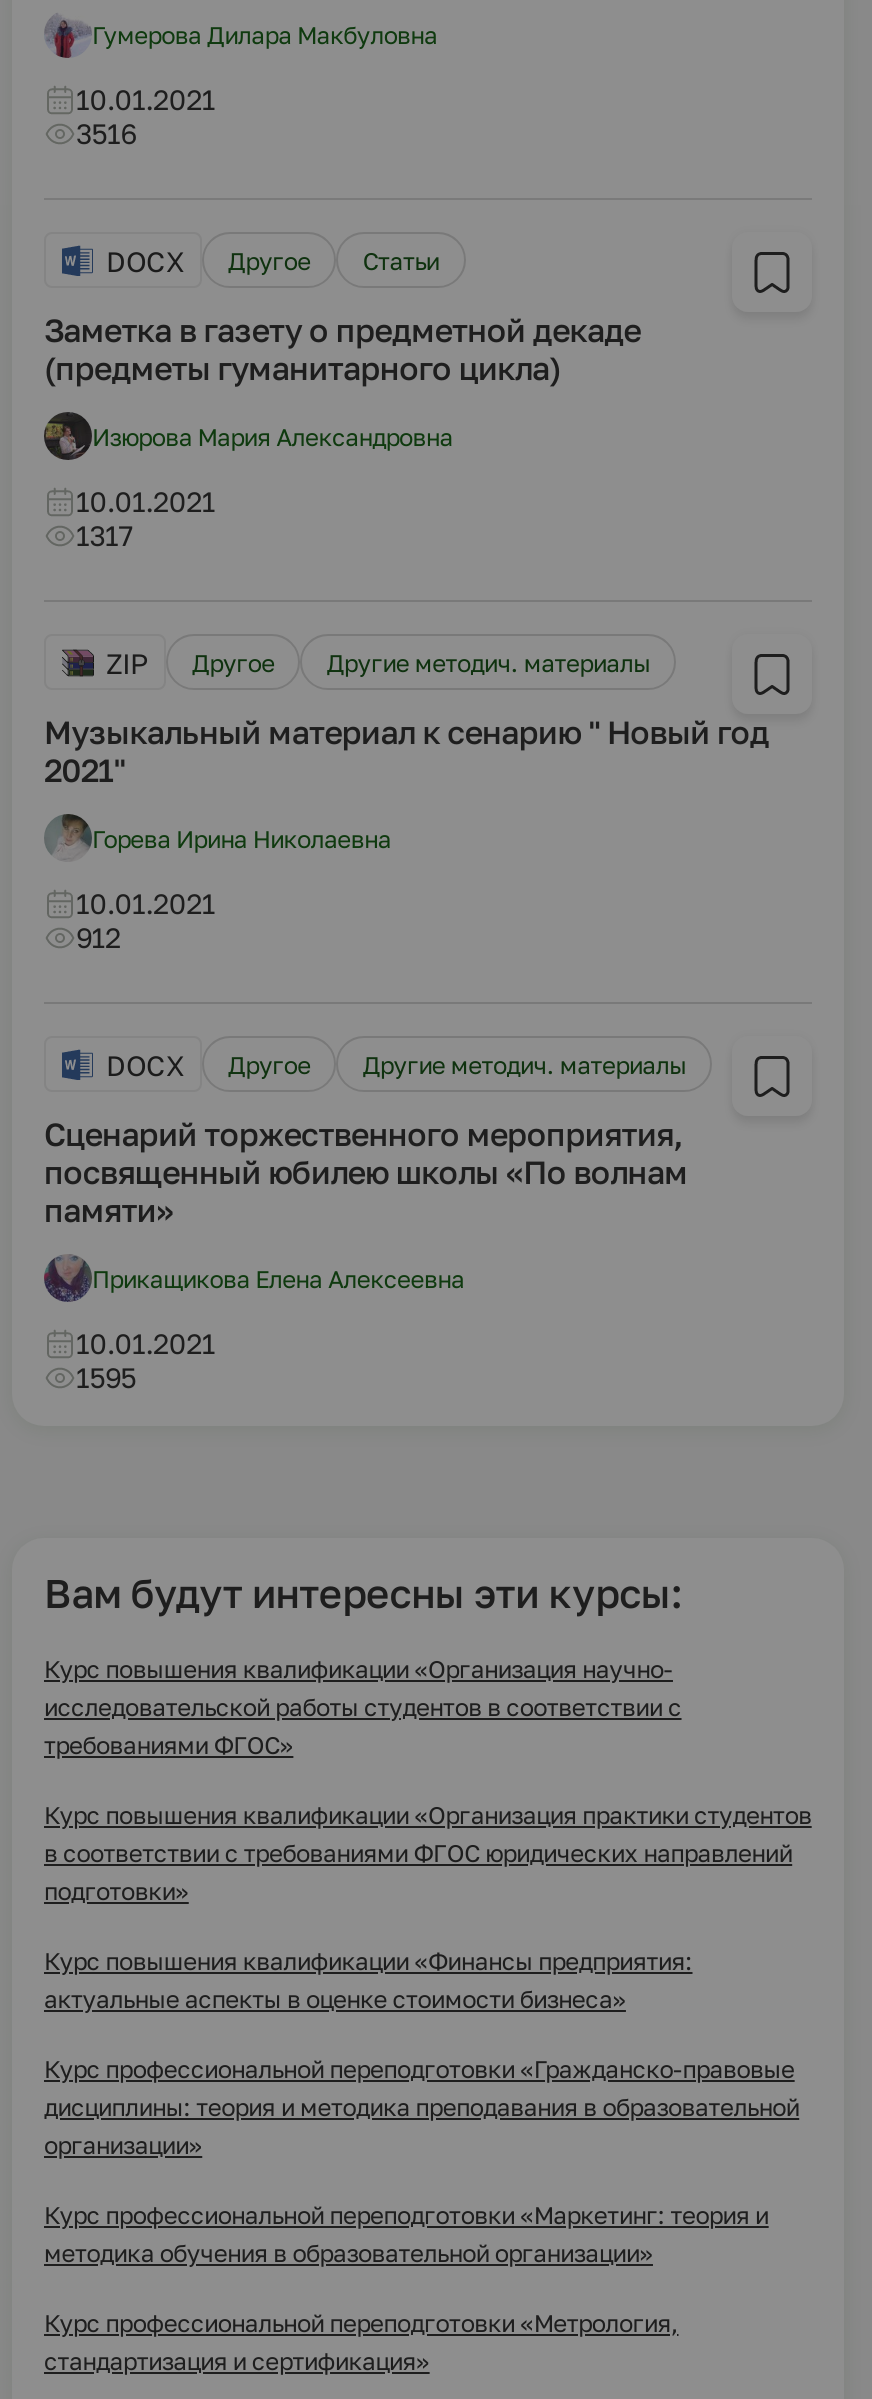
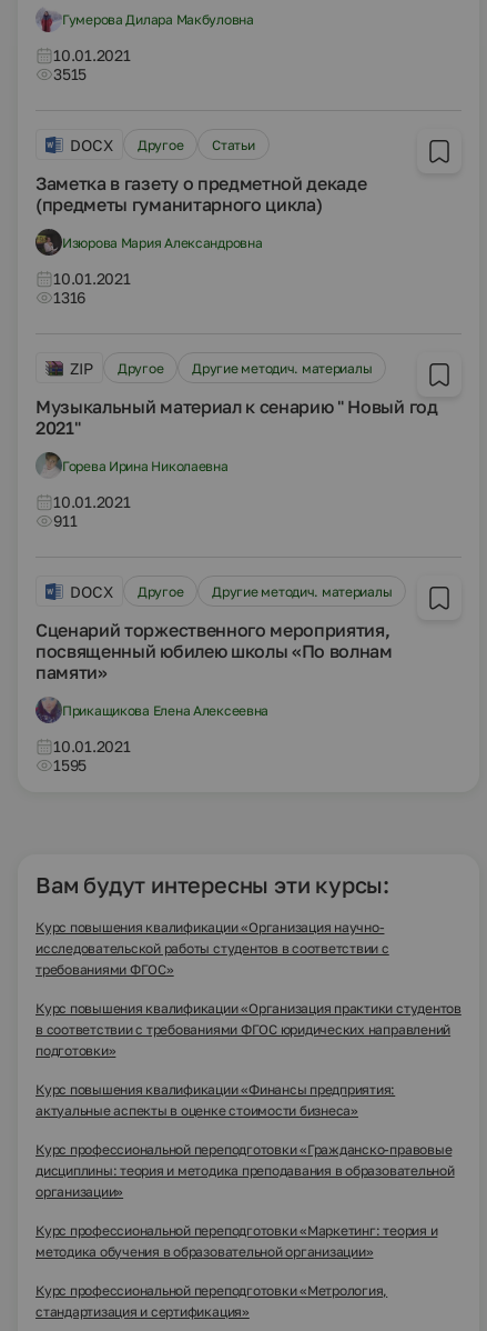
- 3516
+ 3515

- 1317
+ 1316

- 912
+ 911
